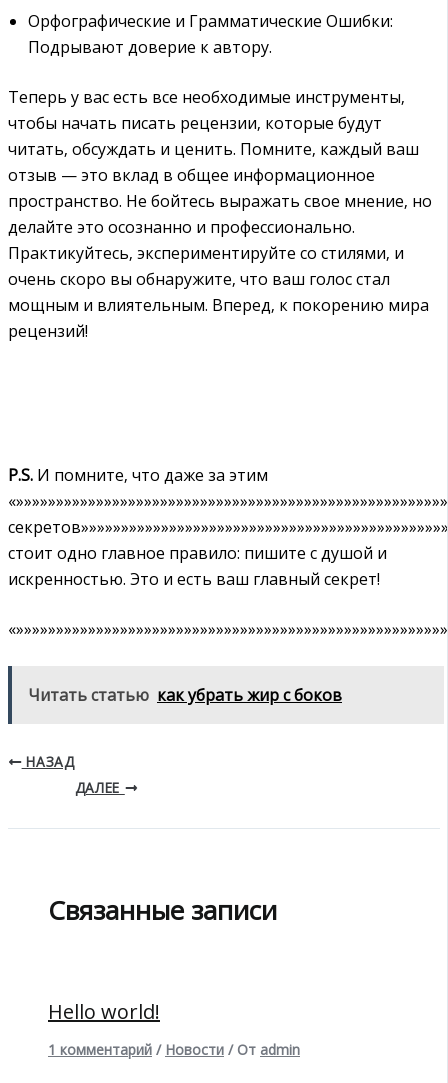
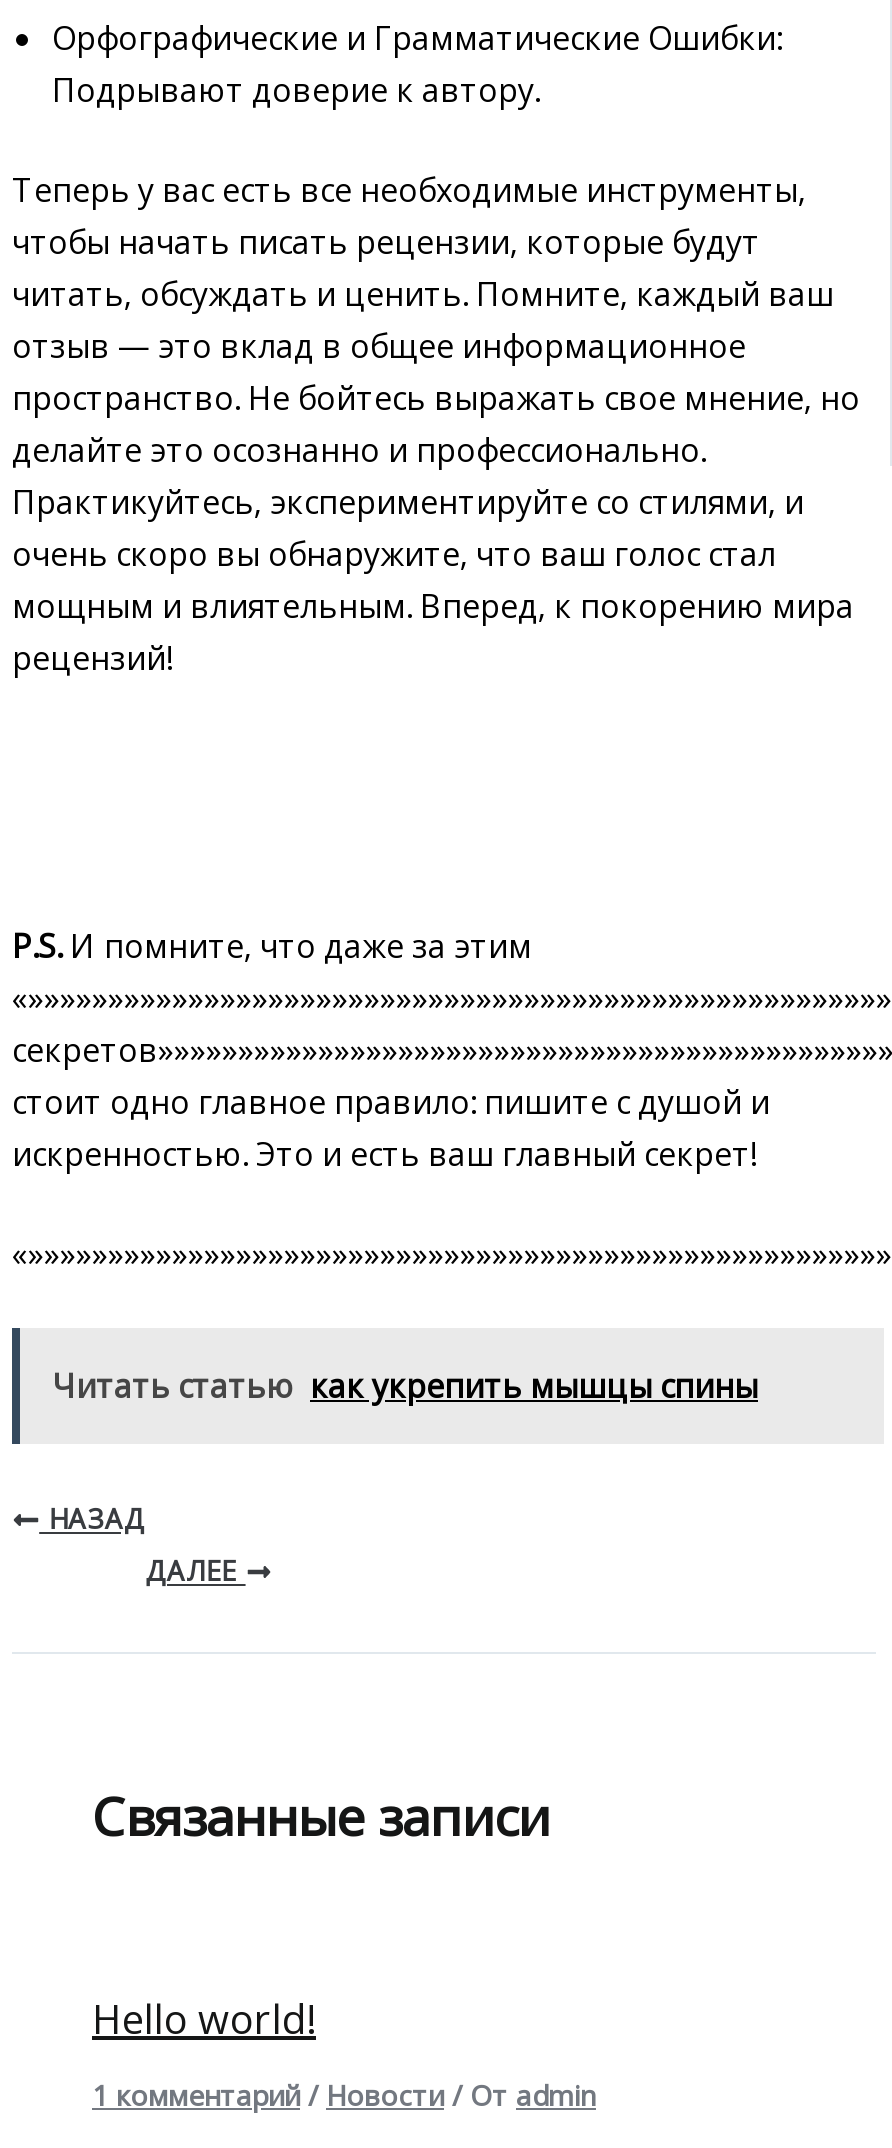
- Читать статью как убрать жир с боков
+ Читать статью как укрепить мышцы спины
